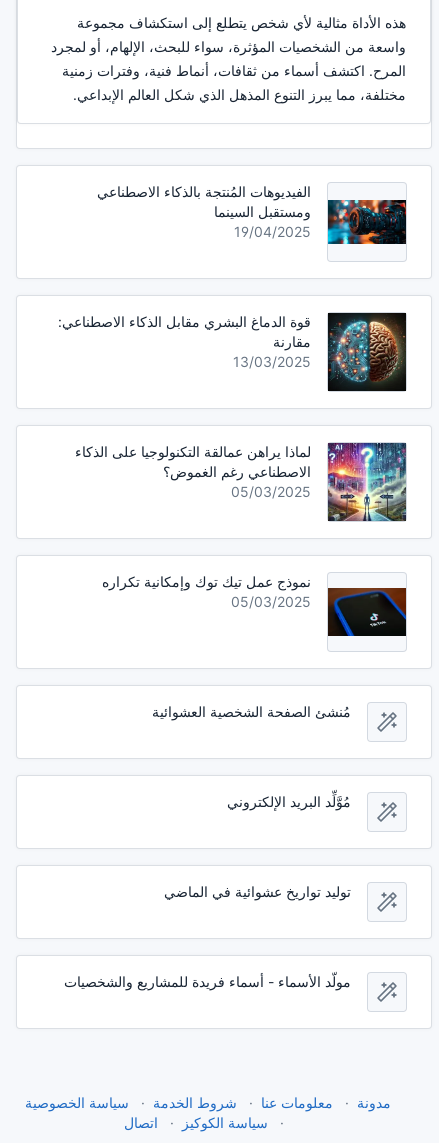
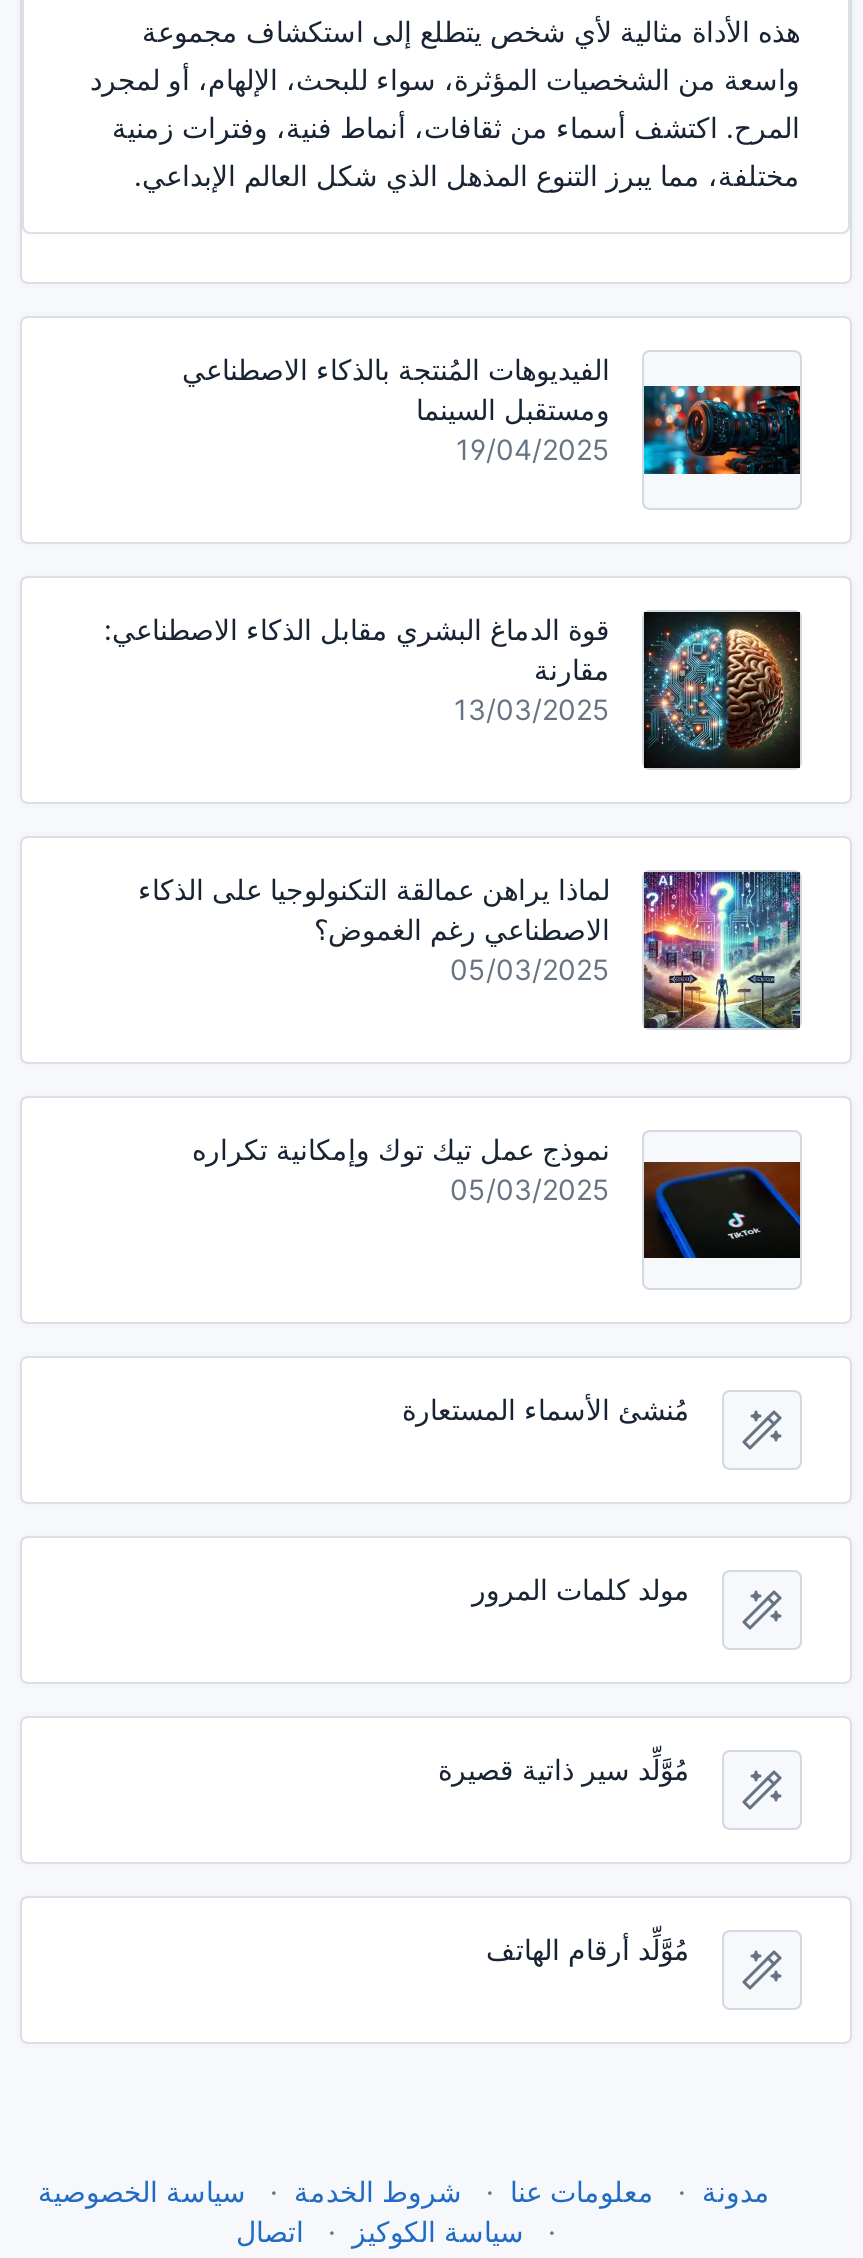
- مُنشئ الصفحة الشخصية العشوائية
+ مُنشئ الأسماء المستعارة

- مُوَّلِّد البريد الإلكتروني
+ مولد كلمات المرور

- توليد تواريخ عشوائية في الماضي
+ مُوَّلِّد سير ذاتية قصيرة

- مولّد الأسماء - أسماء فريدة للمشاريع والشخصيات
+ مُوَّلِّد أرقام الهاتف
